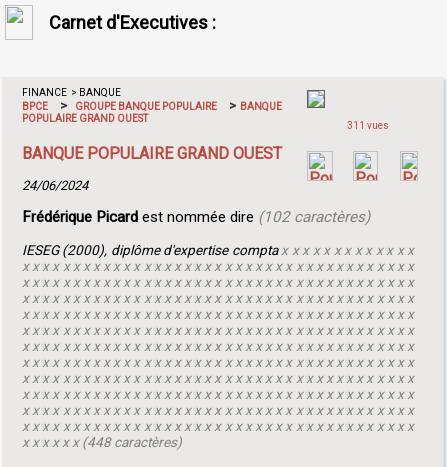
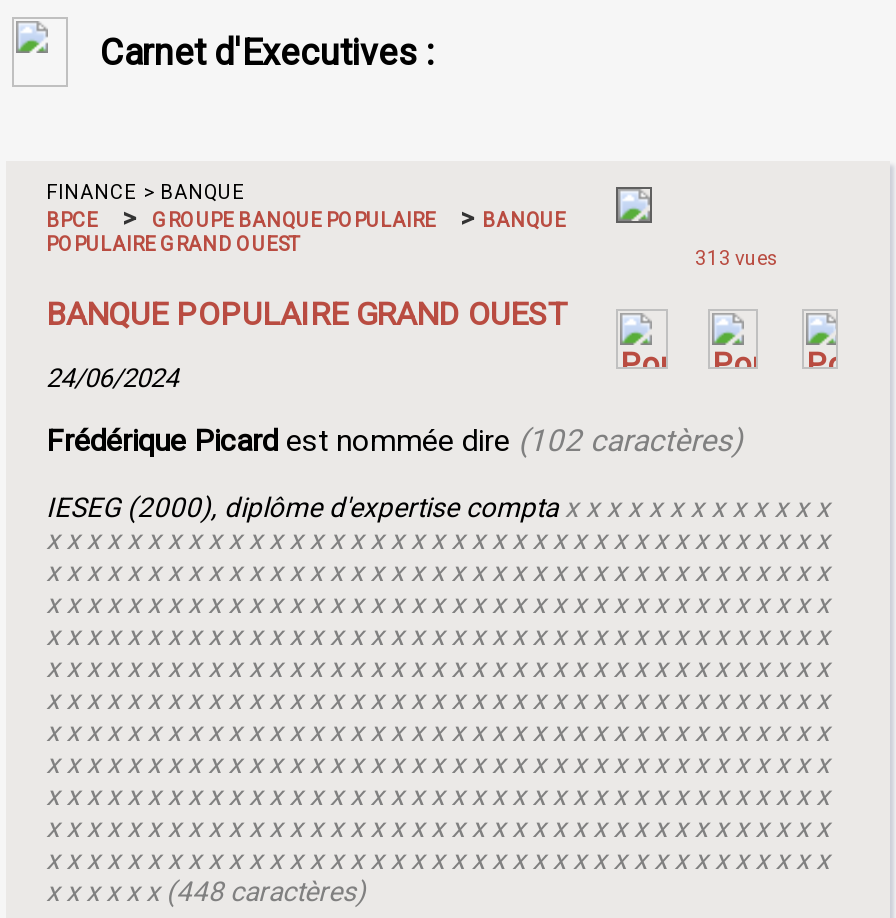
- 311 vues
+ 313 vues
